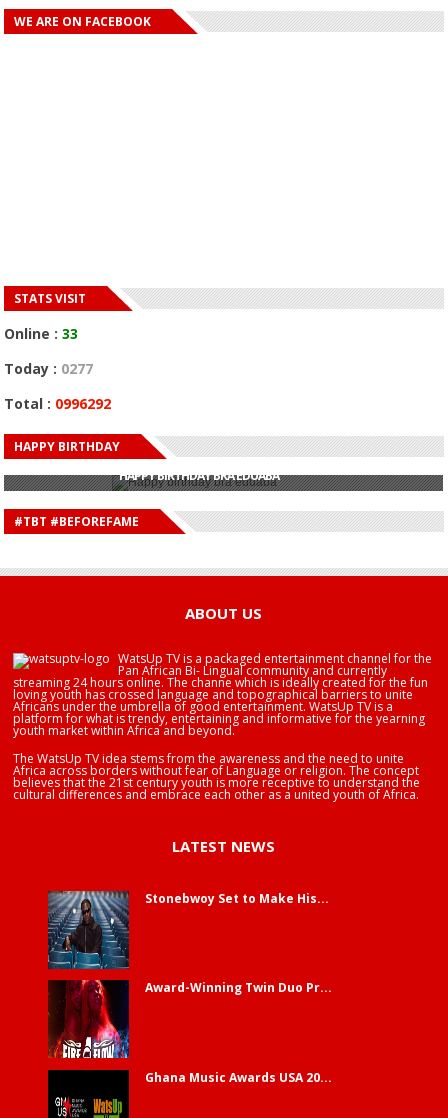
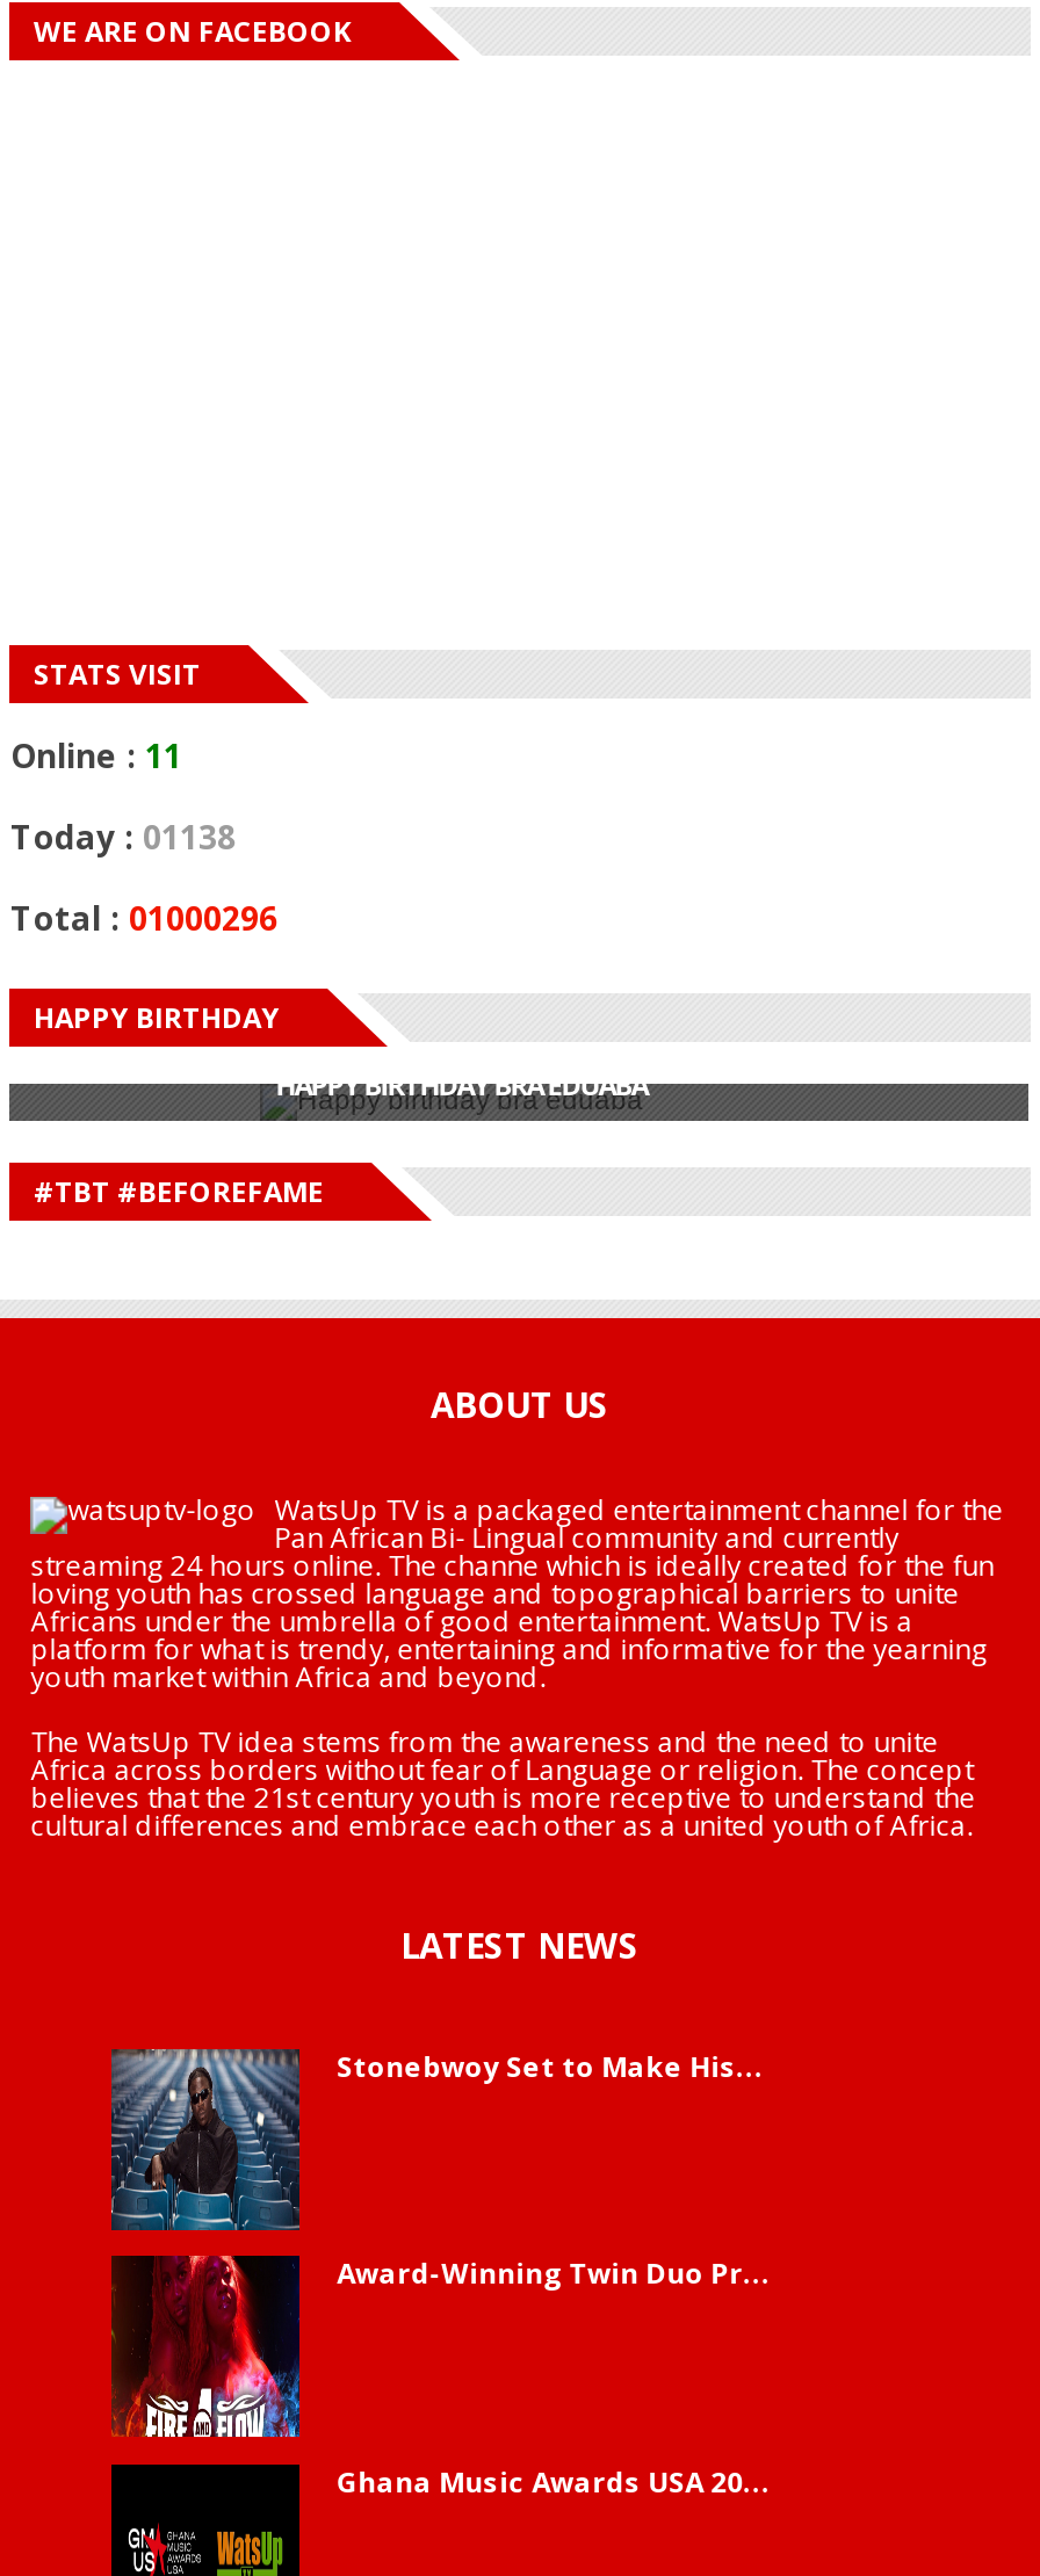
- Online : 33
+ Online : 11

- Today : 0277
+ Today : 01138

- Total : 0996292
+ Total : 01000296
